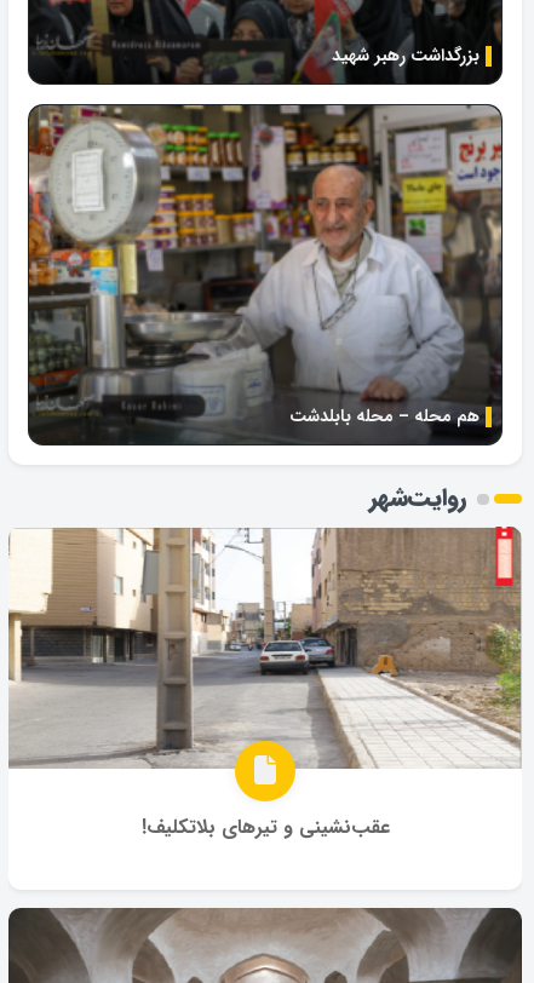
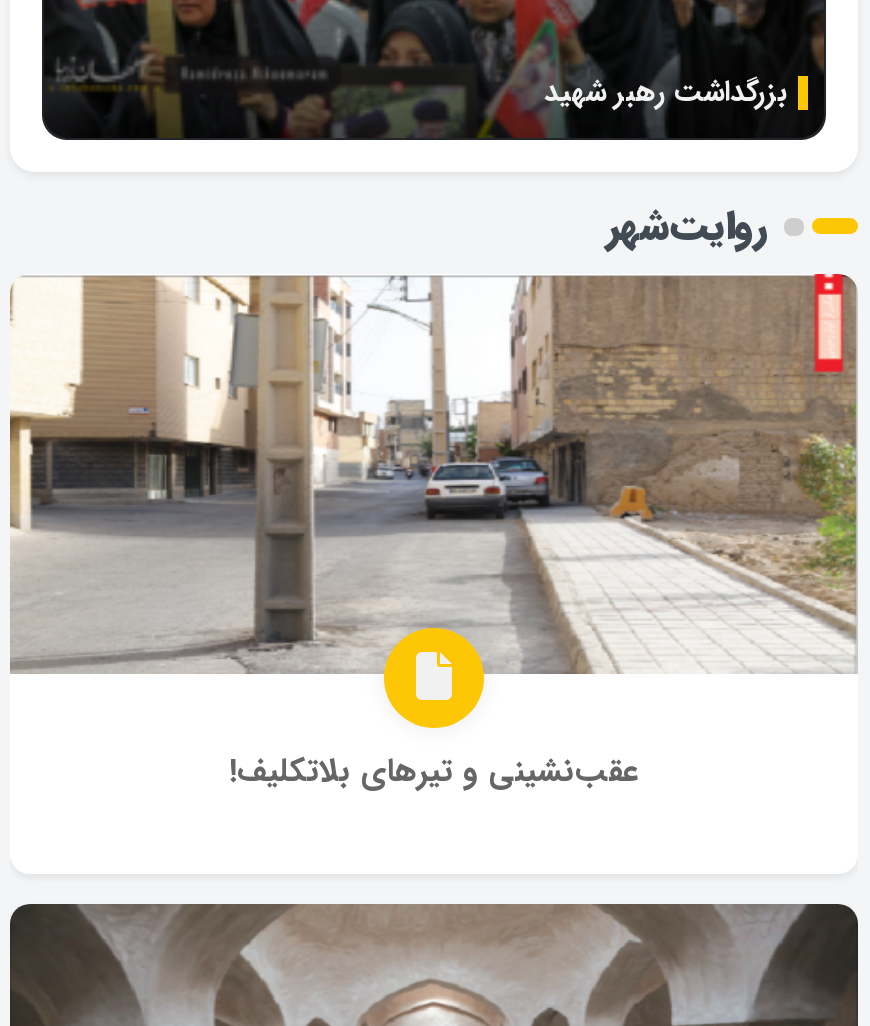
- [image]
- هم محله – محله بابلدشت
